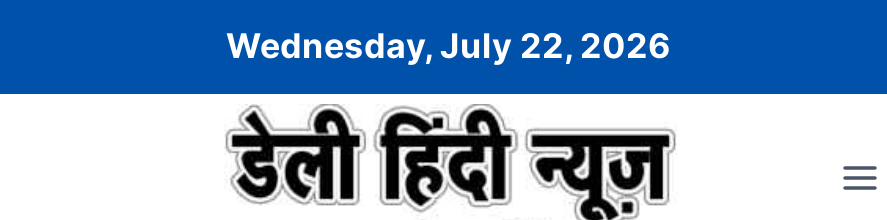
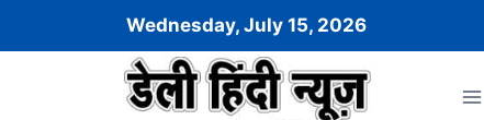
- Wednesday, July 22, 2026
+ Wednesday, July 15, 2026
